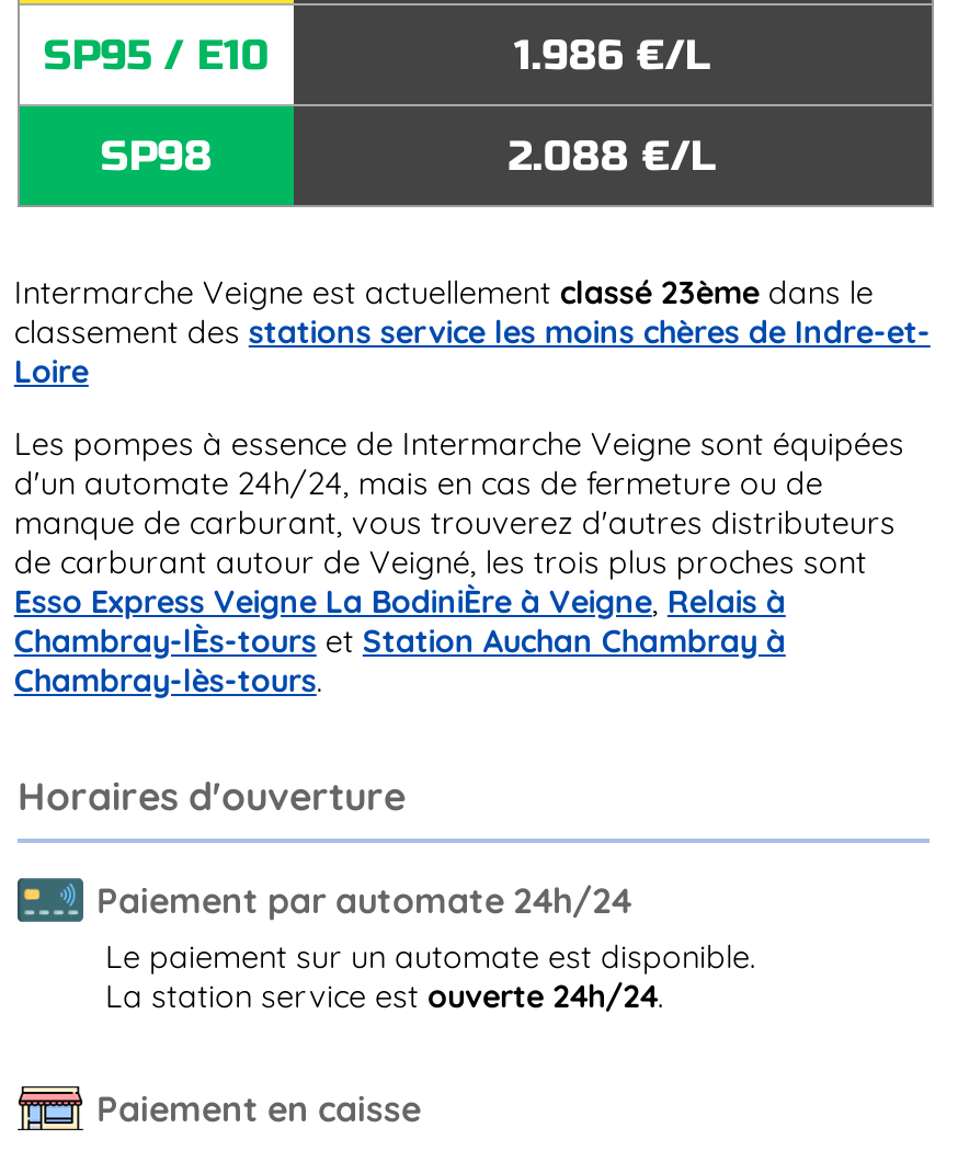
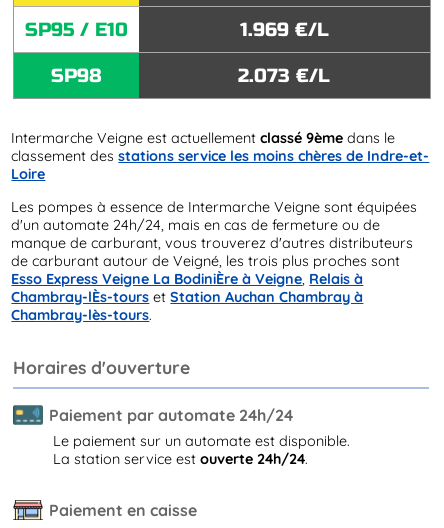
- 1.986 €/L
+ 1.969 €/L

- 2.088 €/L
+ 2.073 €/L

- Intermarche Veigne est actuellement classé 23ème dans le
+ Intermarche Veigne est actuellement classé 9ème dans le
